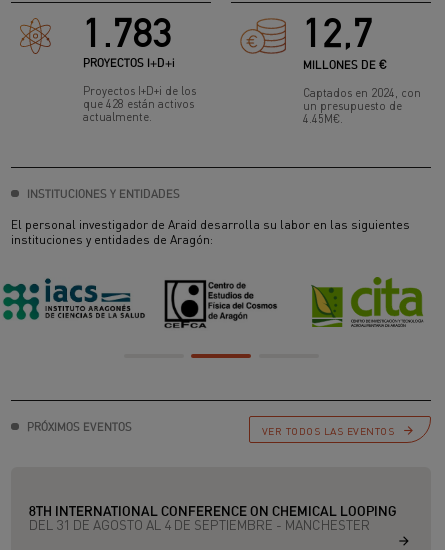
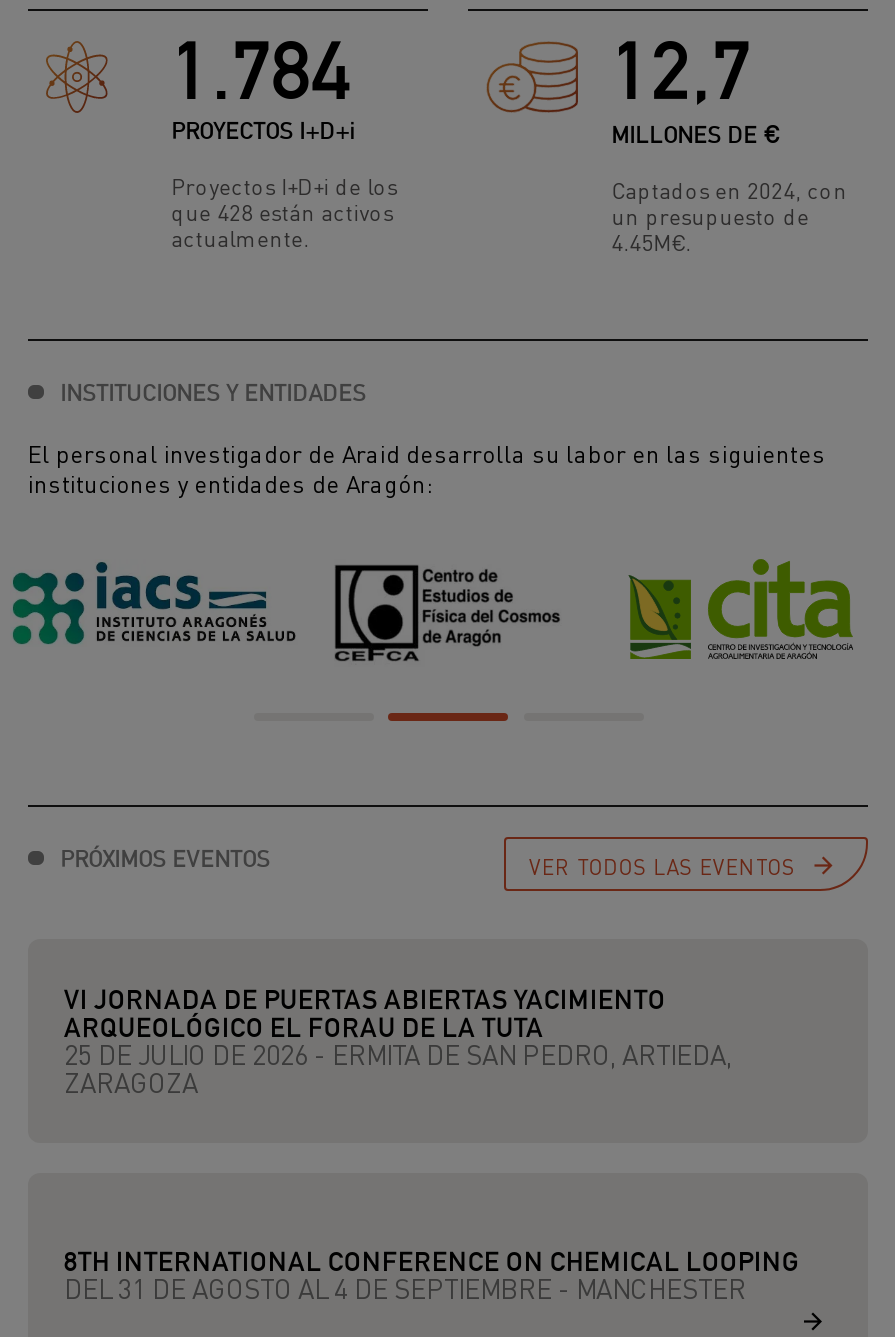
+ VI JORNADA DE PUERTAS ABIERTAS YACIMIENTO
+ ARQUEOLÓGICO EL FORAU DE LA TUTA
+ 25 DE JULIO DE 2026 - ERMITA DE SAN PEDRO, ARTIEDA,
+ ZARAGOZA
